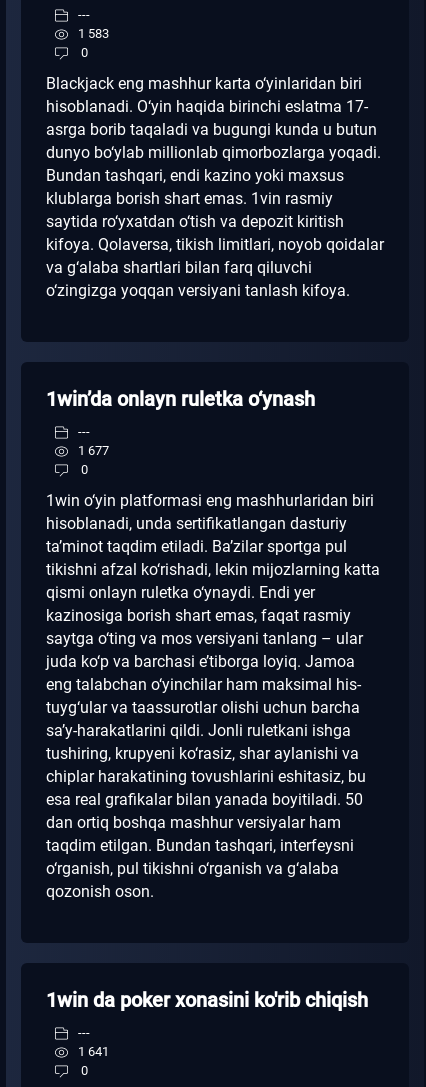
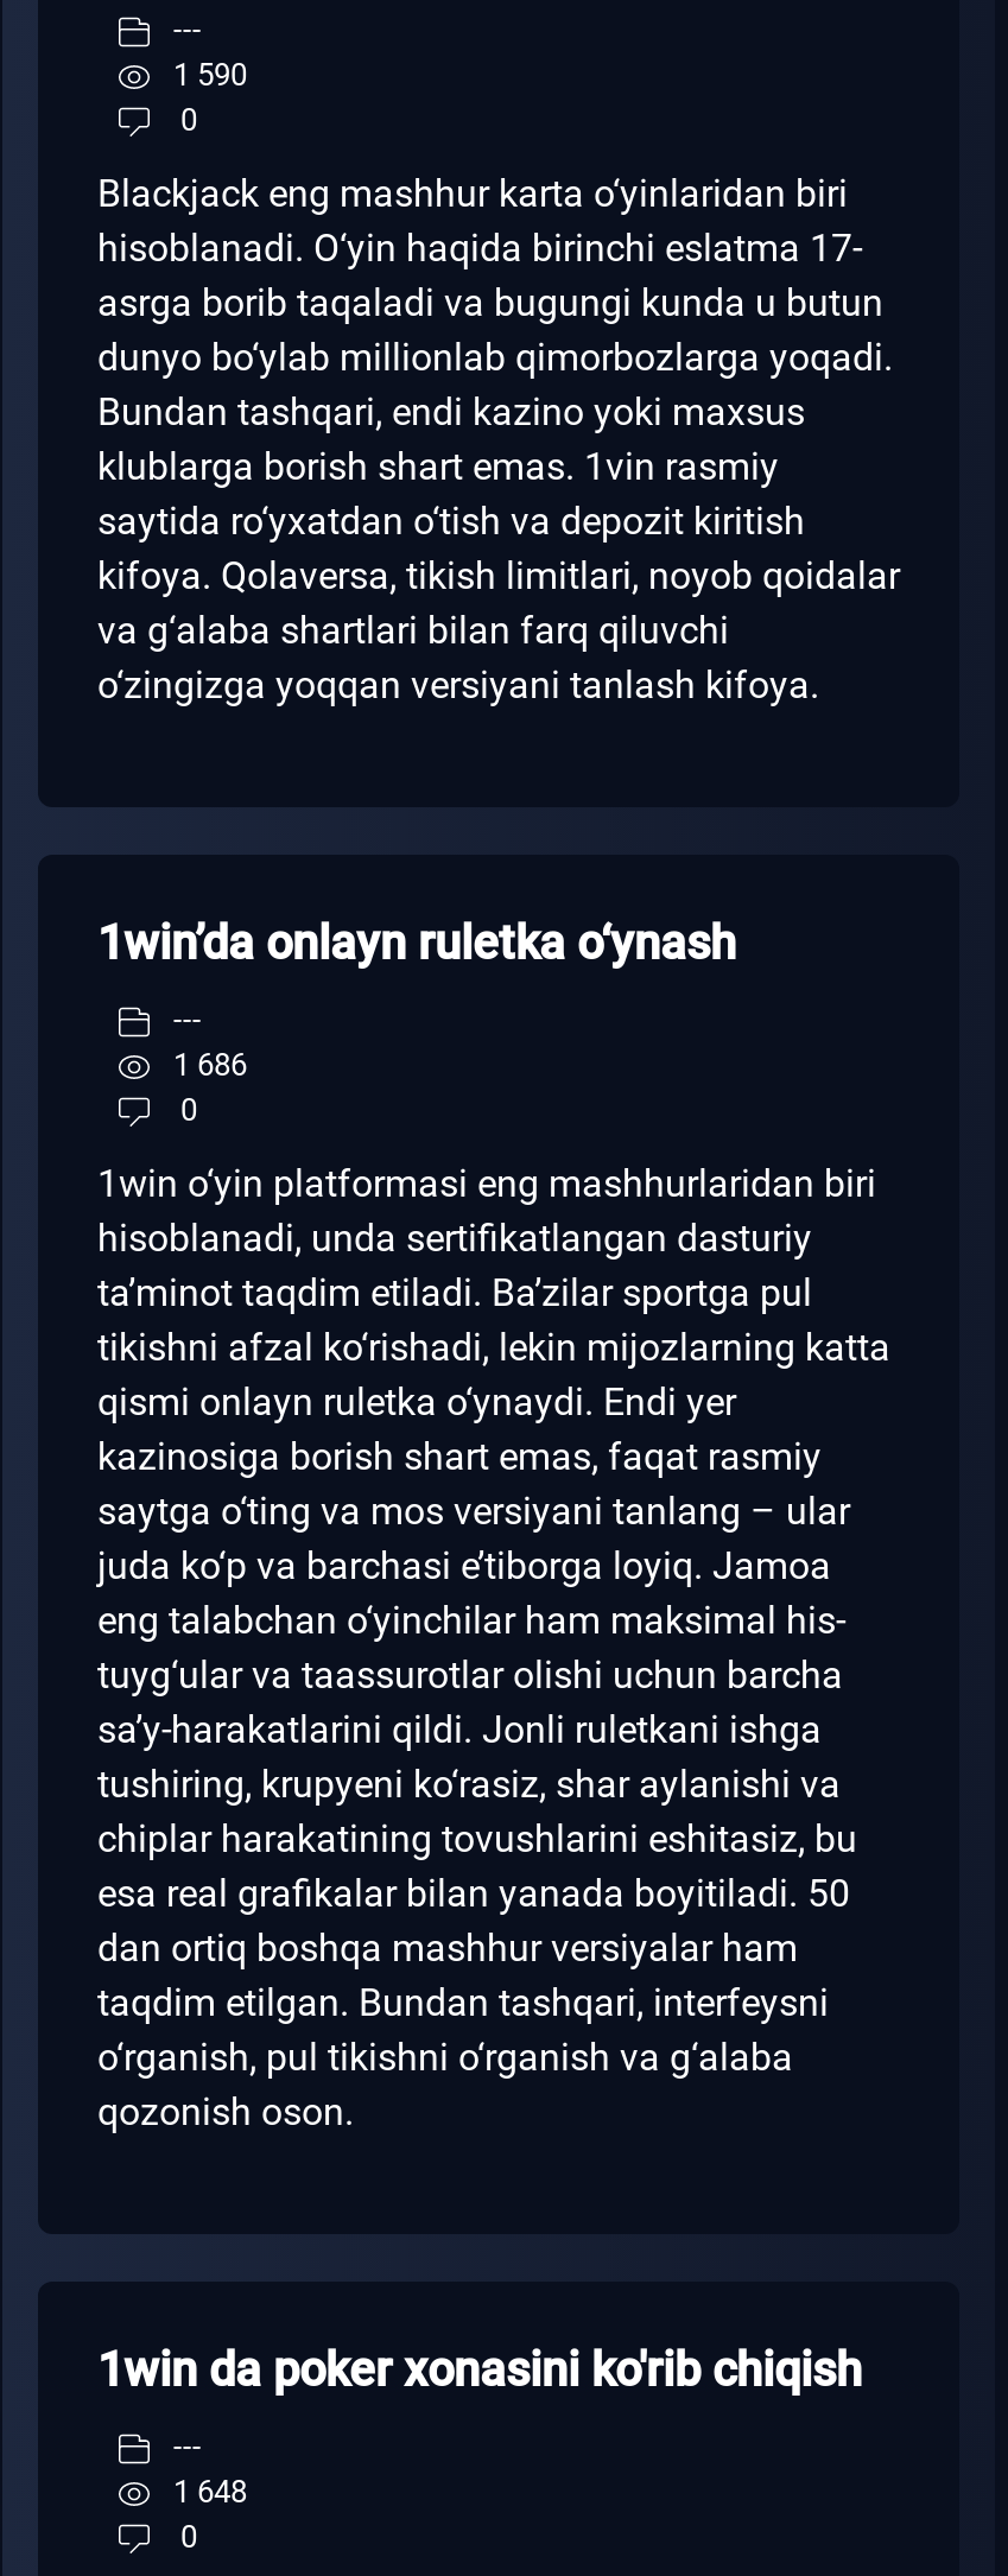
- 1 583
+ 1 590

- 1 677
+ 1 686

- 1 641
+ 1 648
